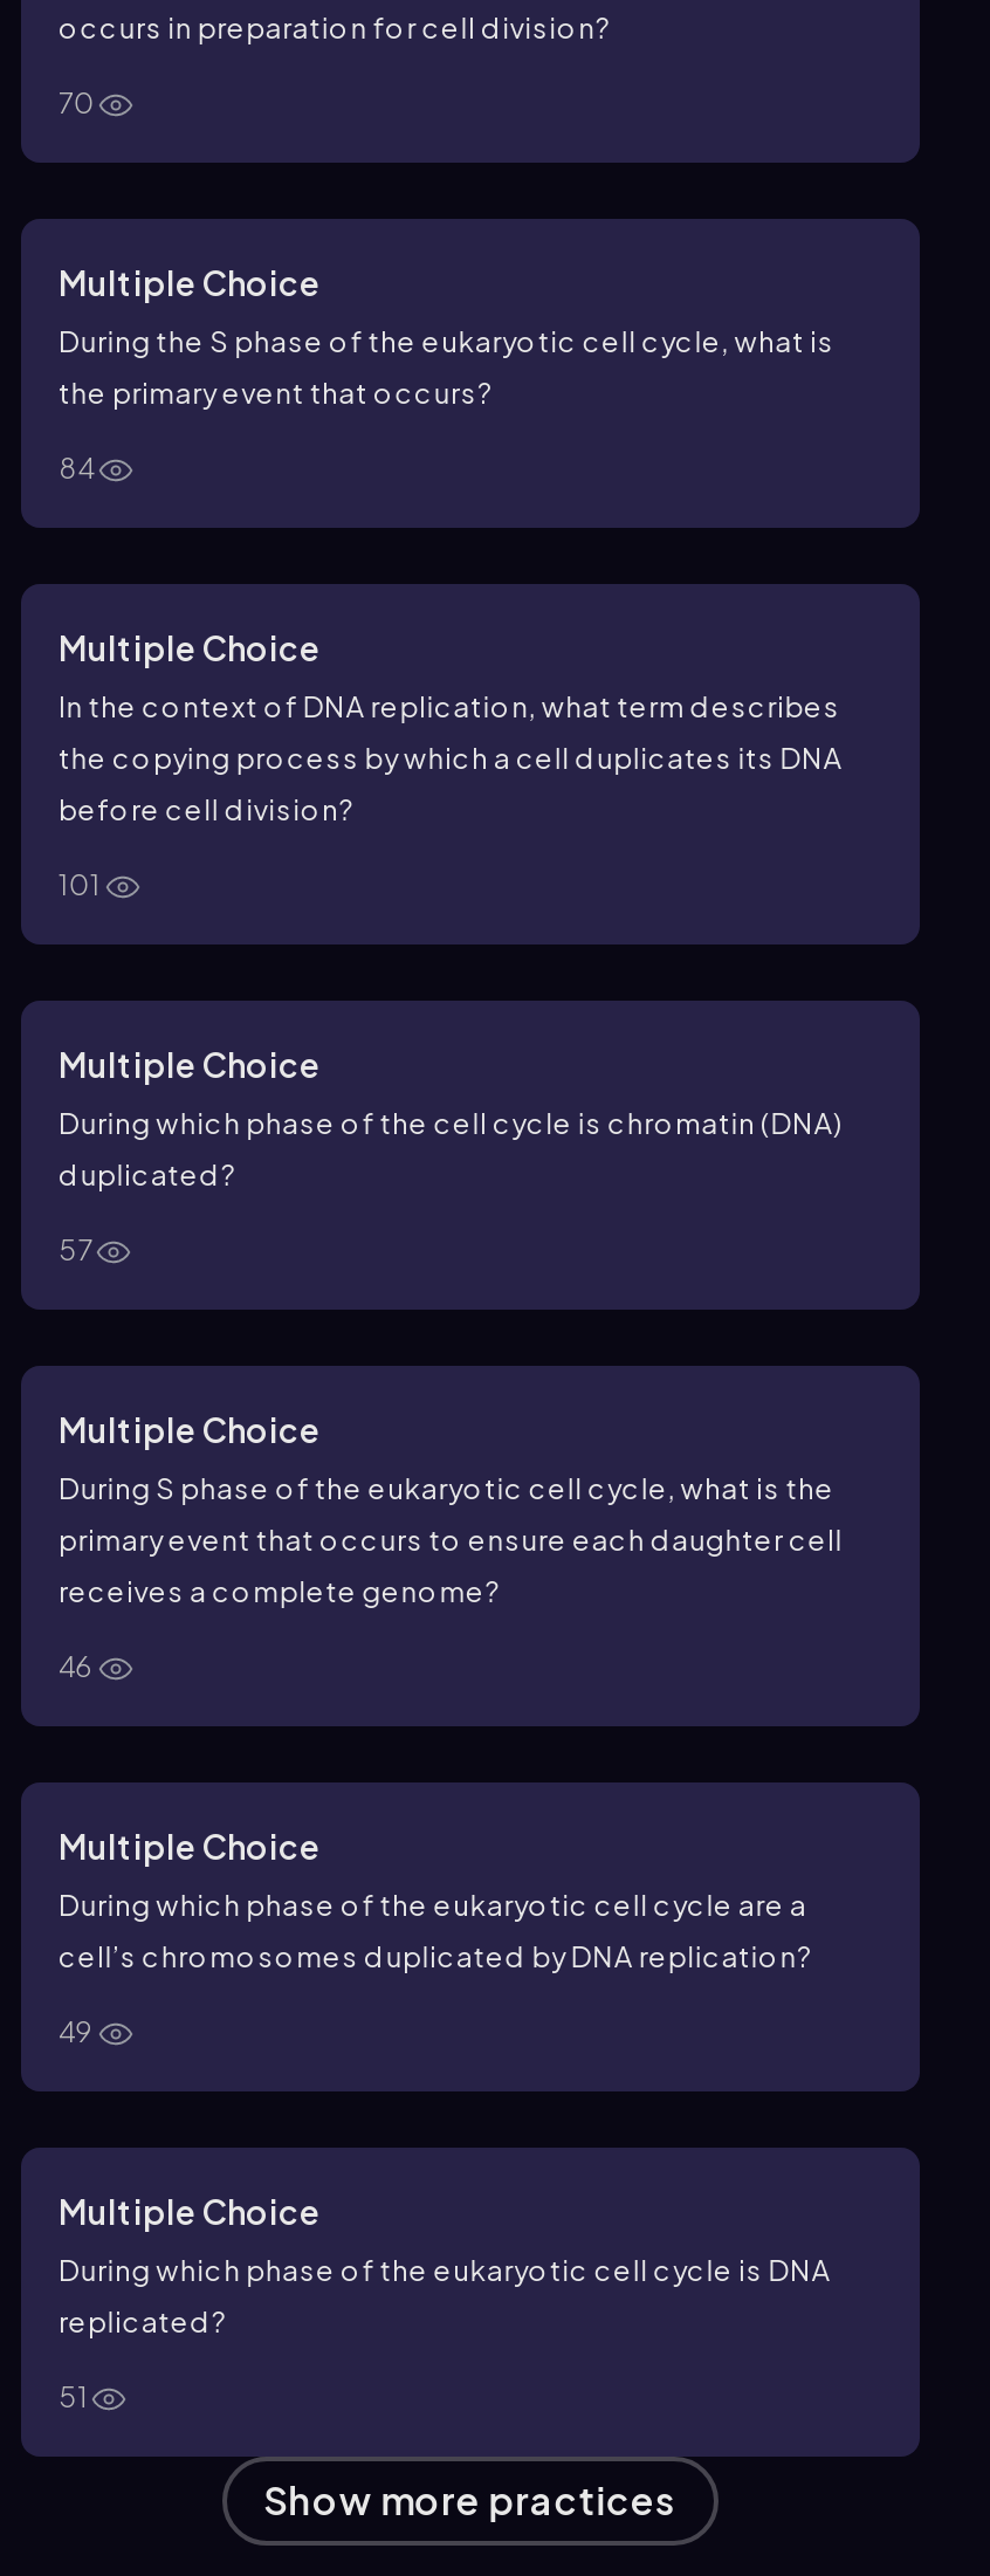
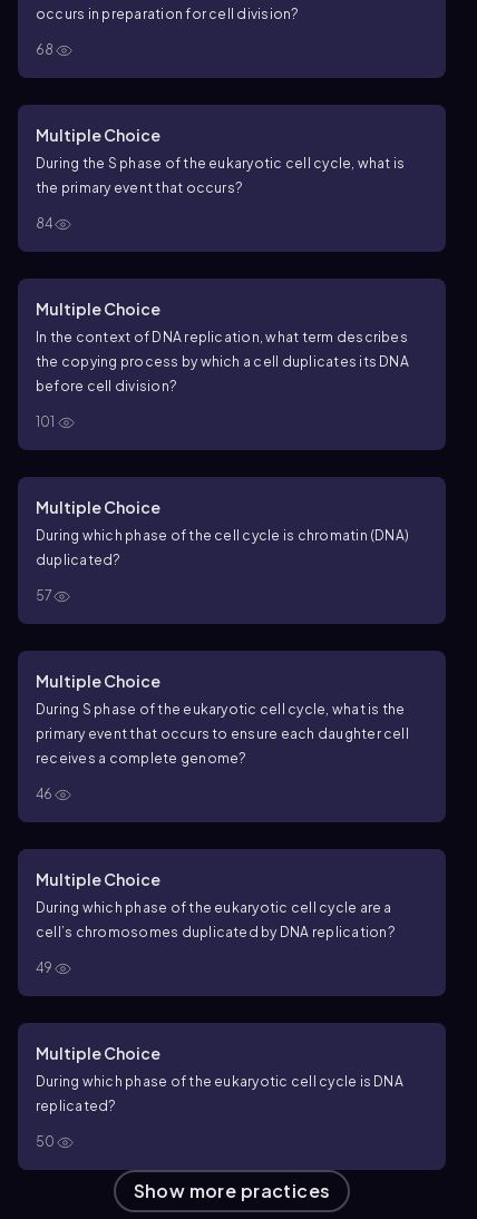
- 70
+ 68

- 51
+ 50
